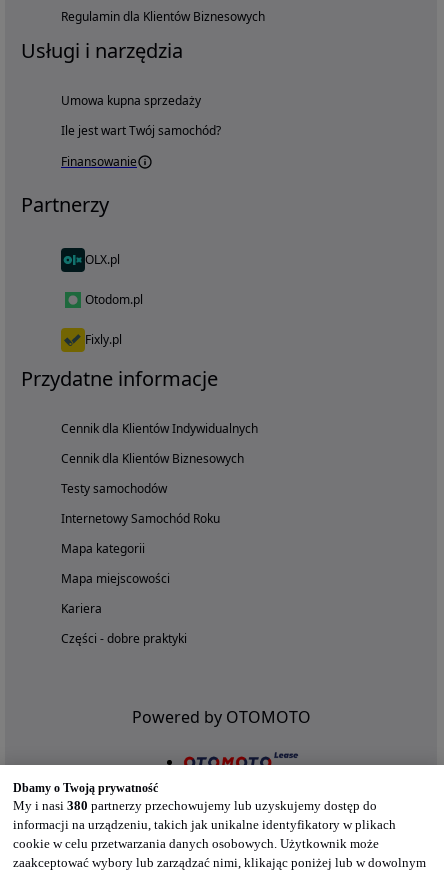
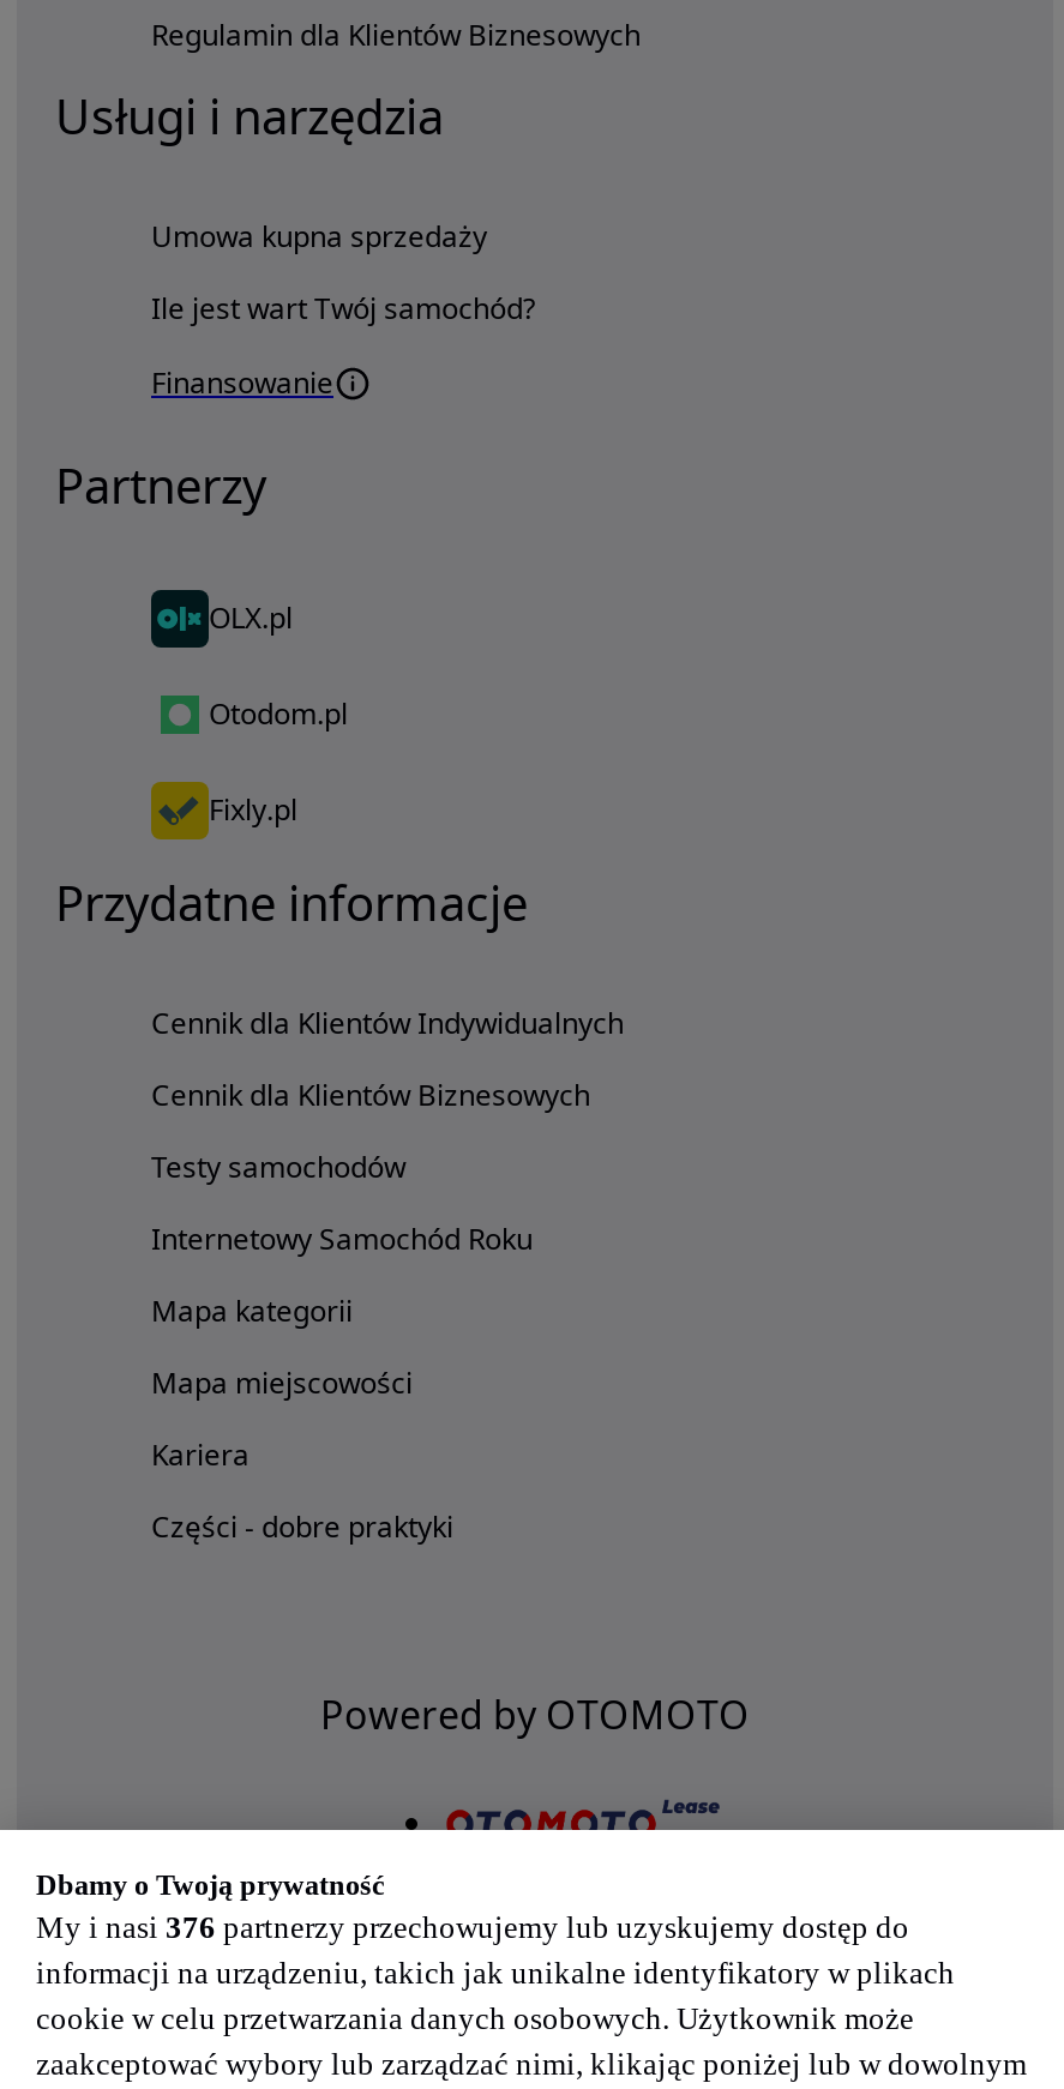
- My i nasi 380 partnerzy przechowujemy lub uzyskujemy dostęp do
+ My i nasi 376 partnerzy przechowujemy lub uzyskujemy dostęp do
